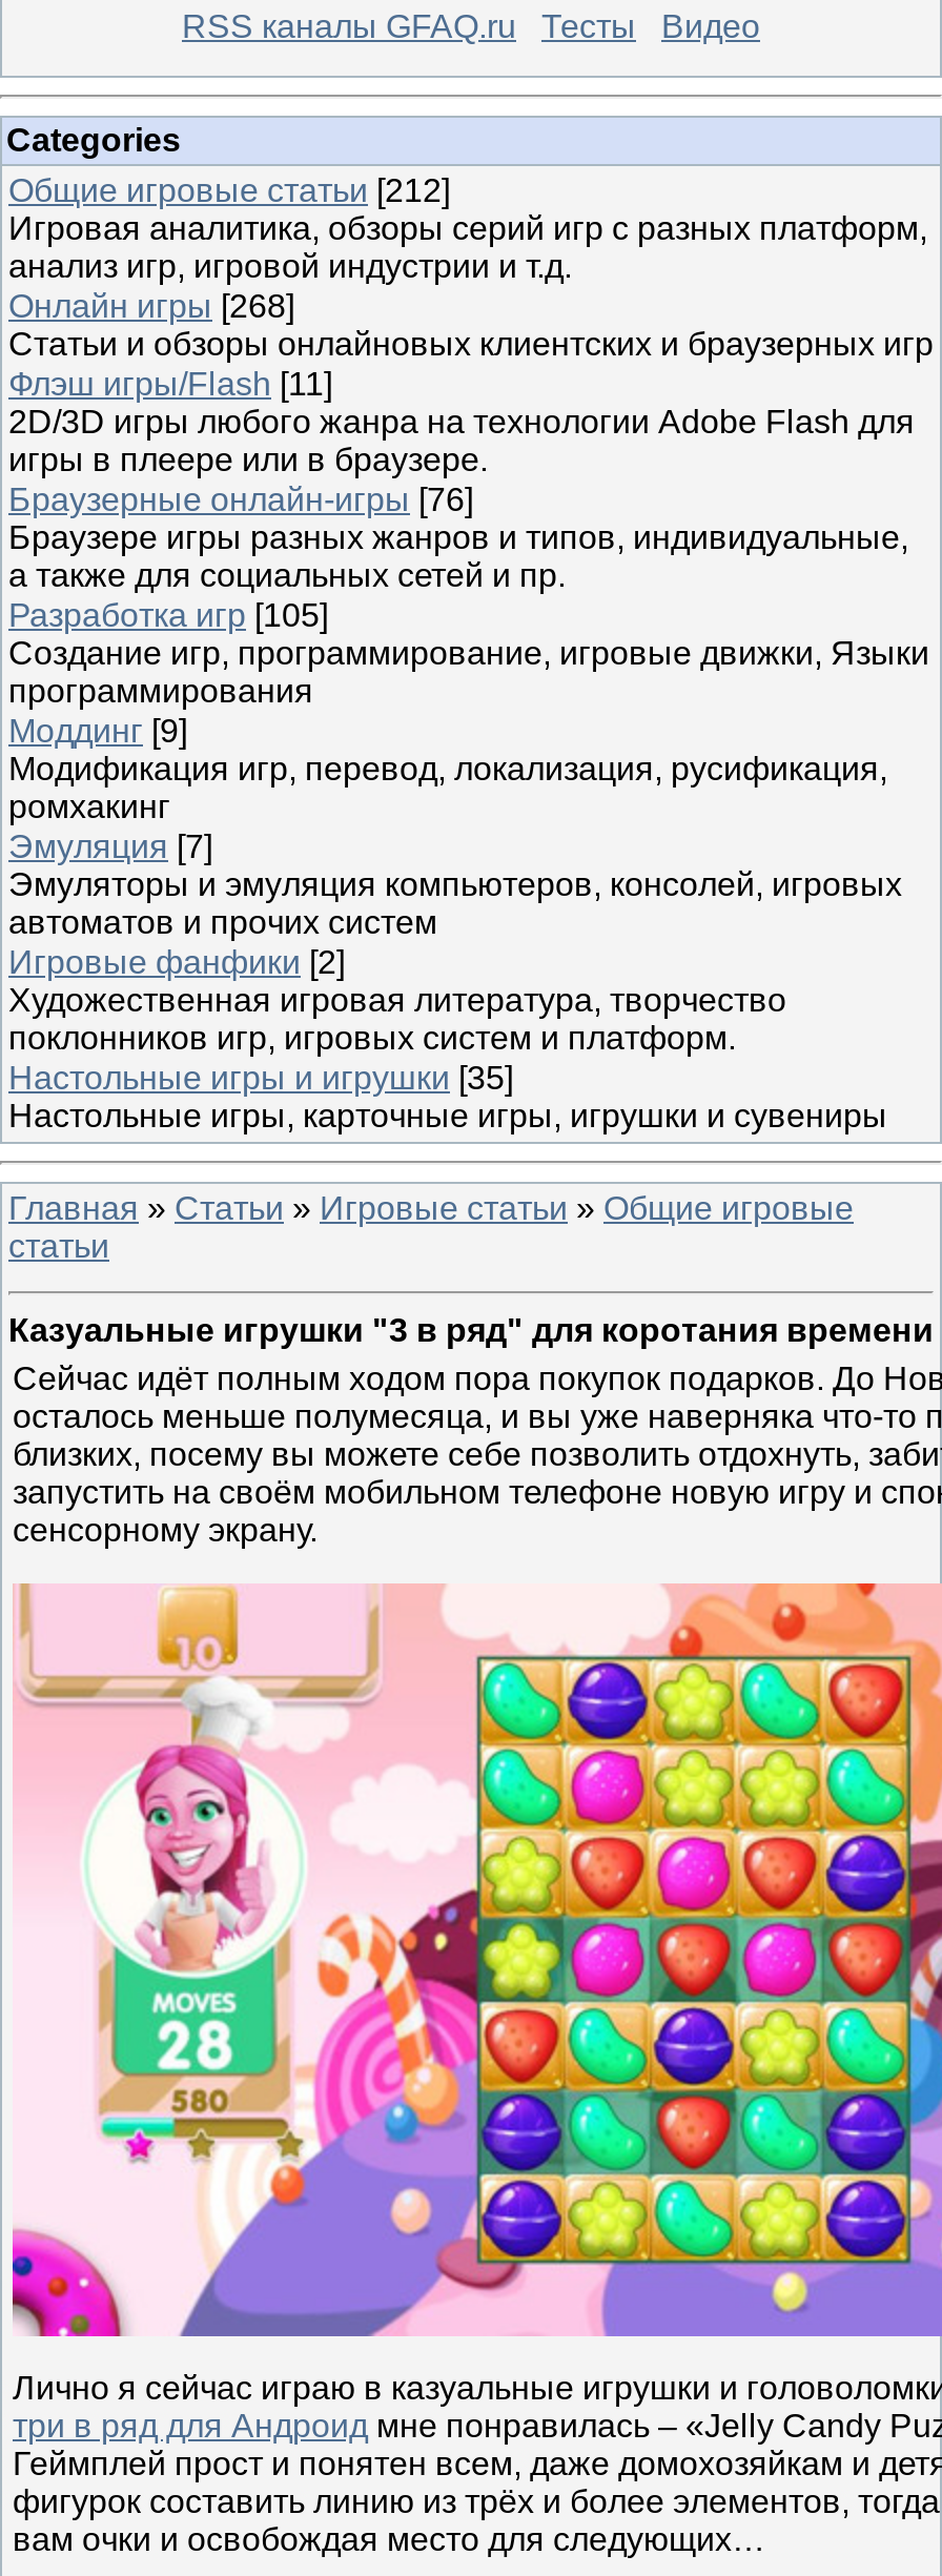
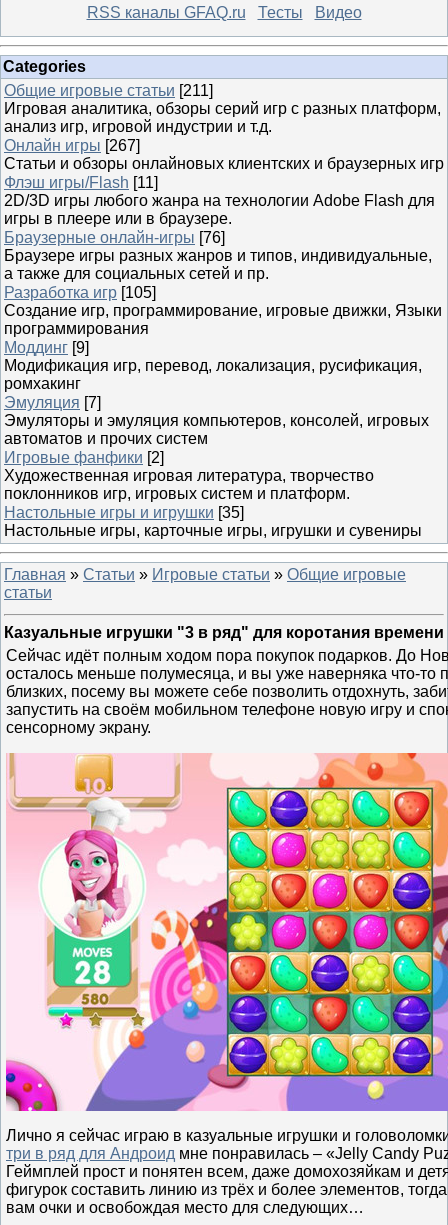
- Общие игровые статьи [212]
+ Общие игровые статьи [211]

- Онлайн игры [268]
+ Онлайн игры [267]
